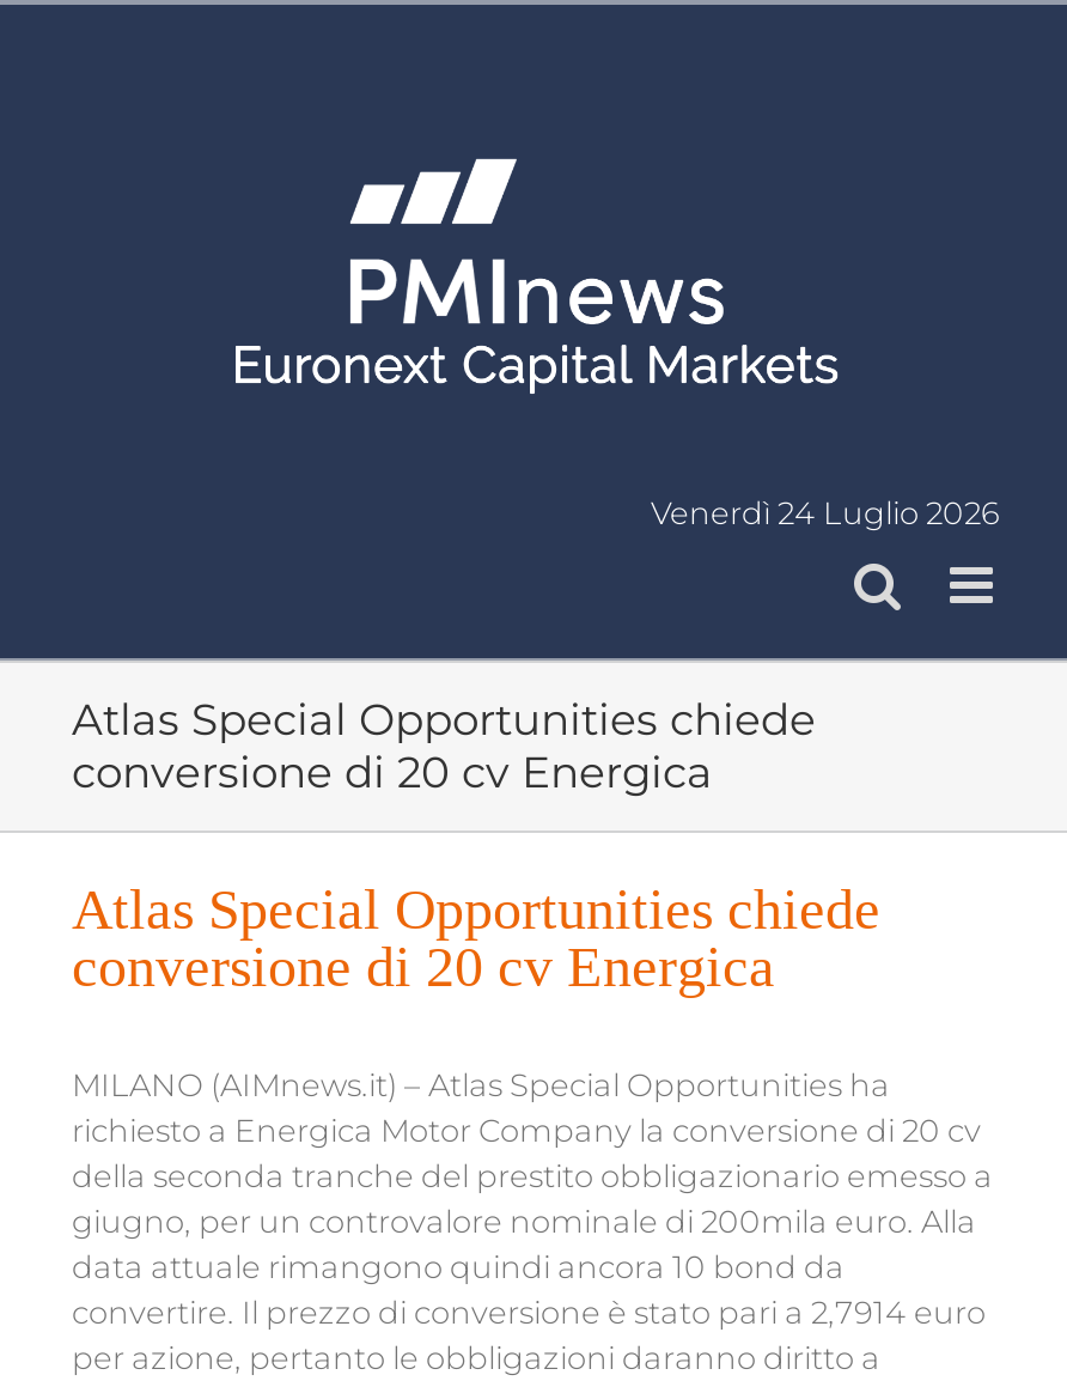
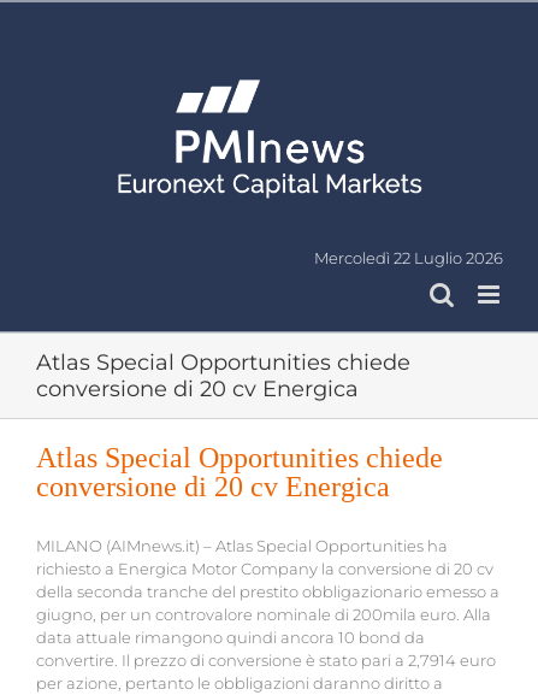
- Venerdì 24 Luglio 2026
+ Mercoledì 22 Luglio 2026
